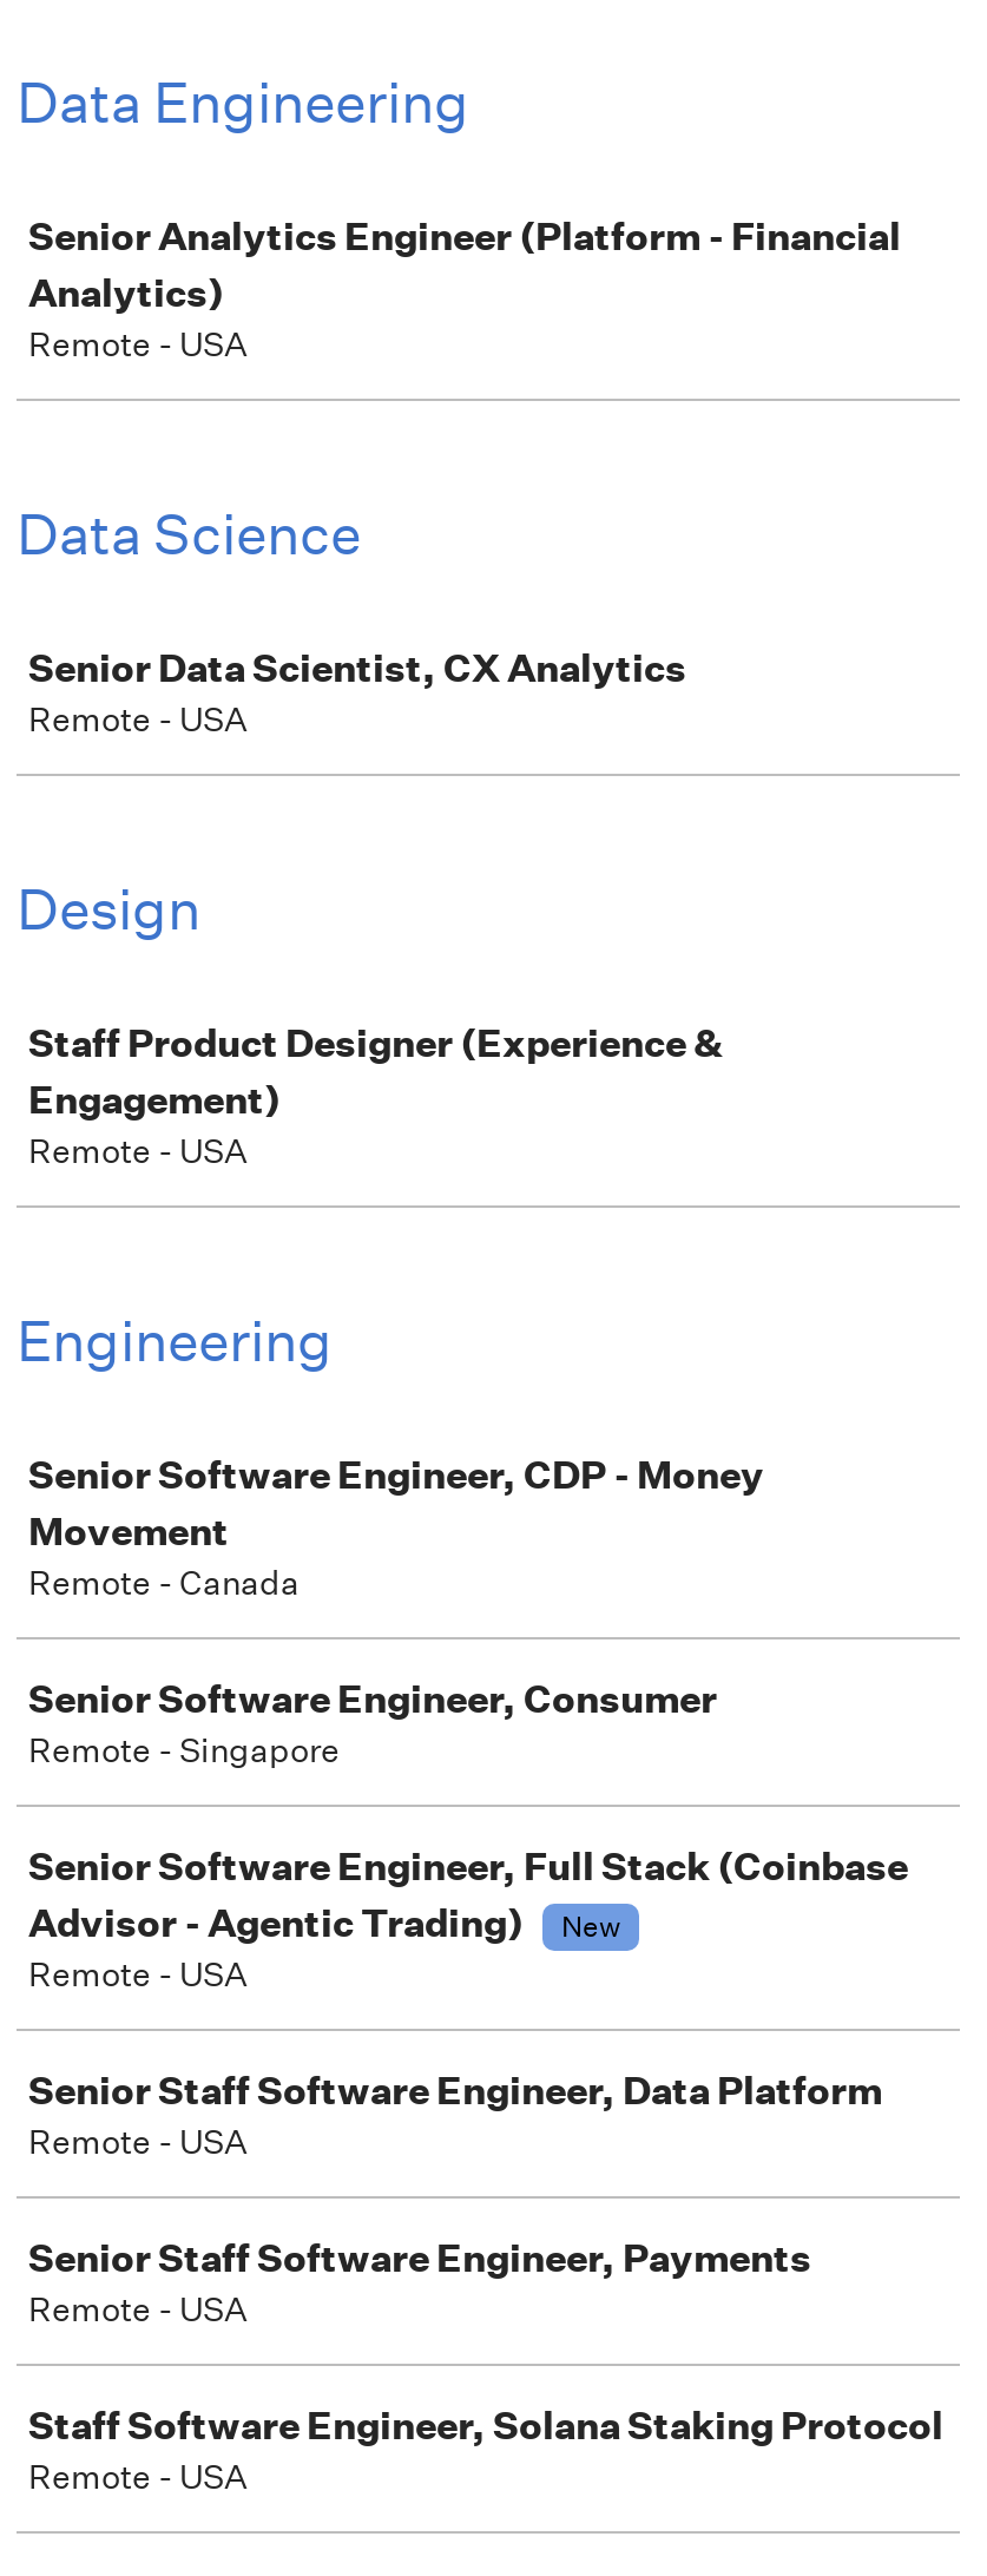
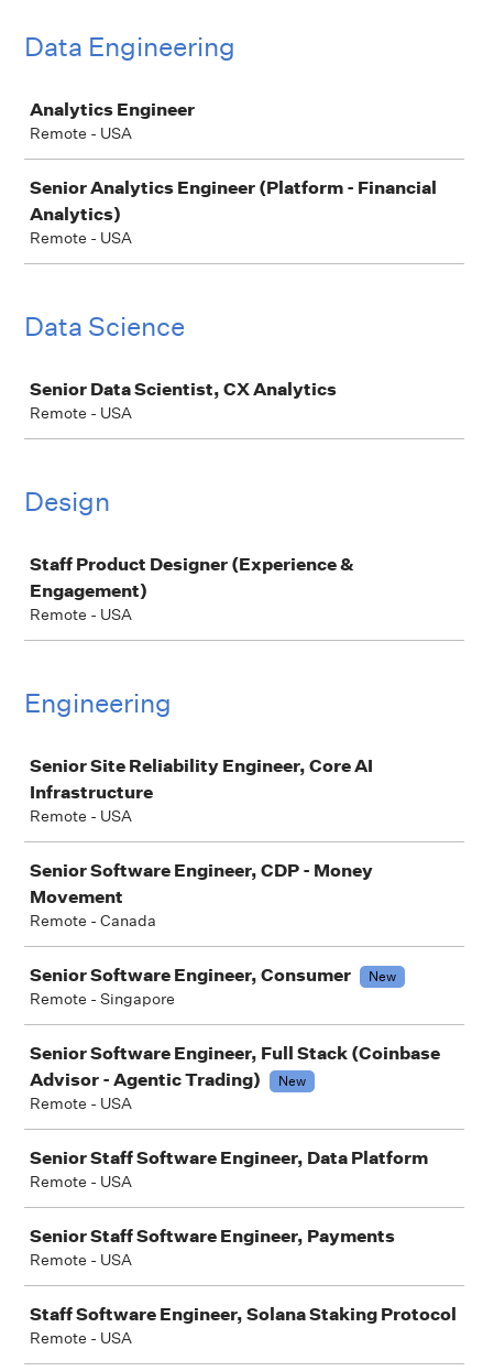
+ Analytics Engineer
+ Remote - USA

+ Senior Site Reliability Engineer, Core AI
+ Infrastructure
+ Remote - USA

+ New
